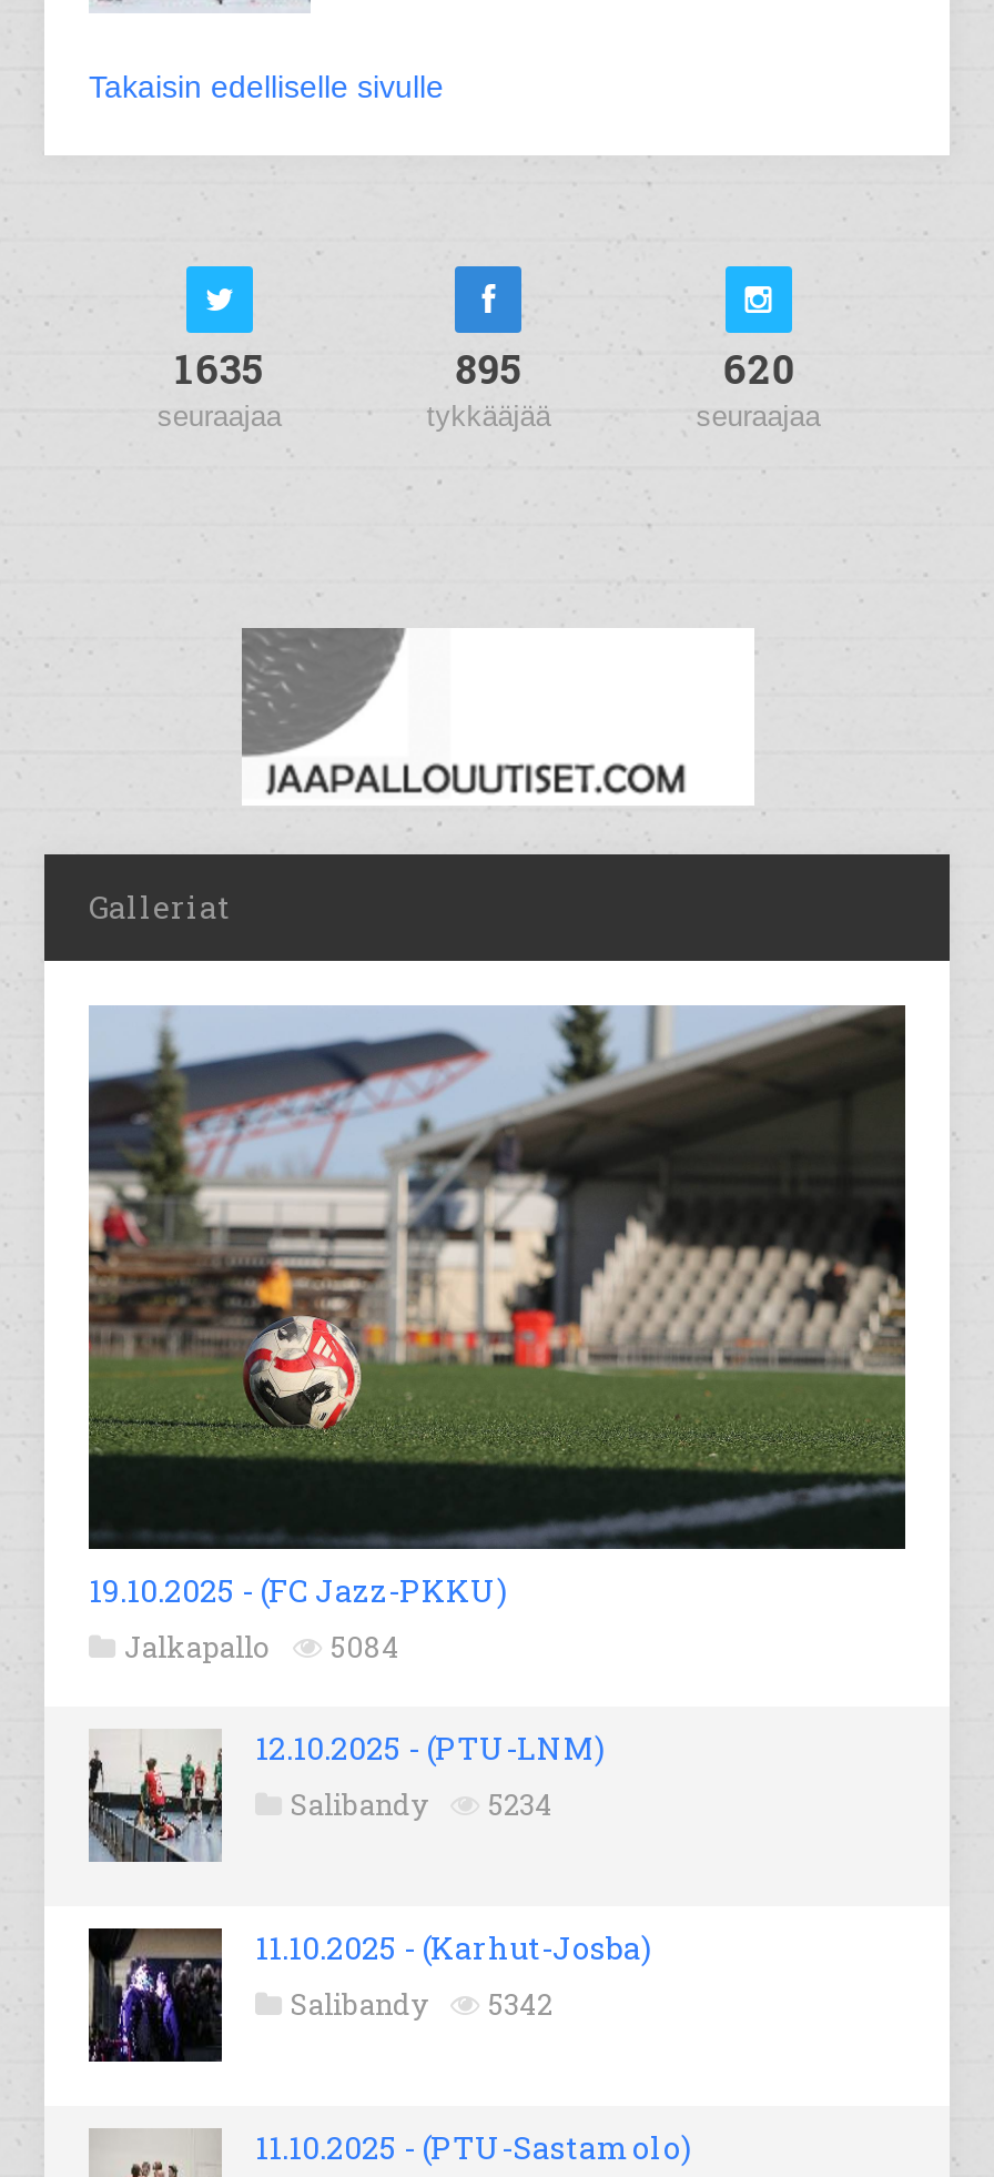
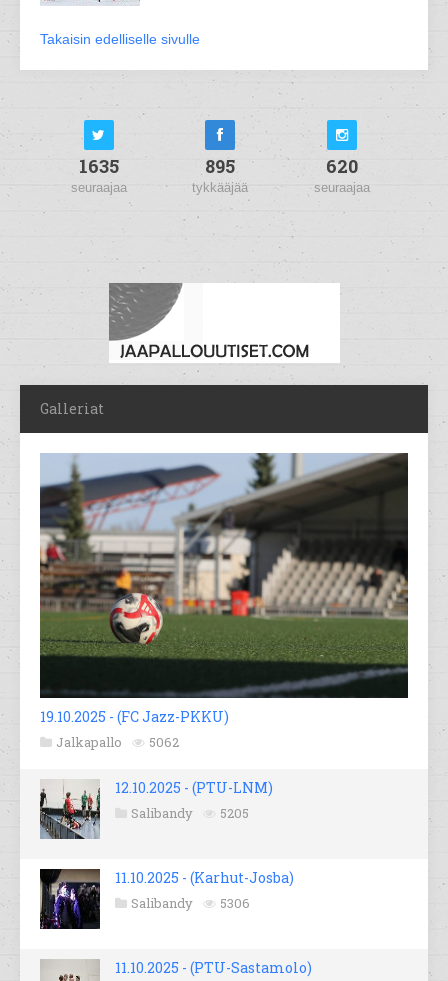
- Jalkapallo 5084
+ Jalkapallo 5062

- Salibandy 5234
+ Salibandy 5205

- Salibandy 5342
+ Salibandy 5306
